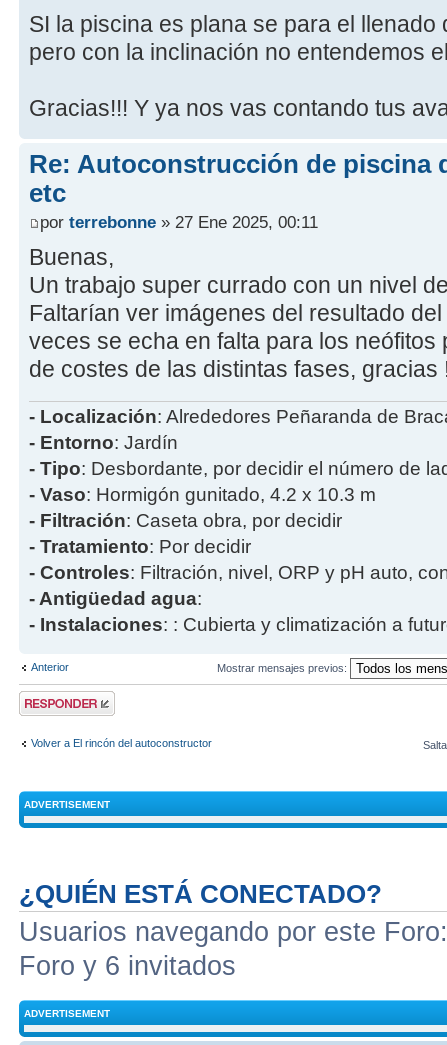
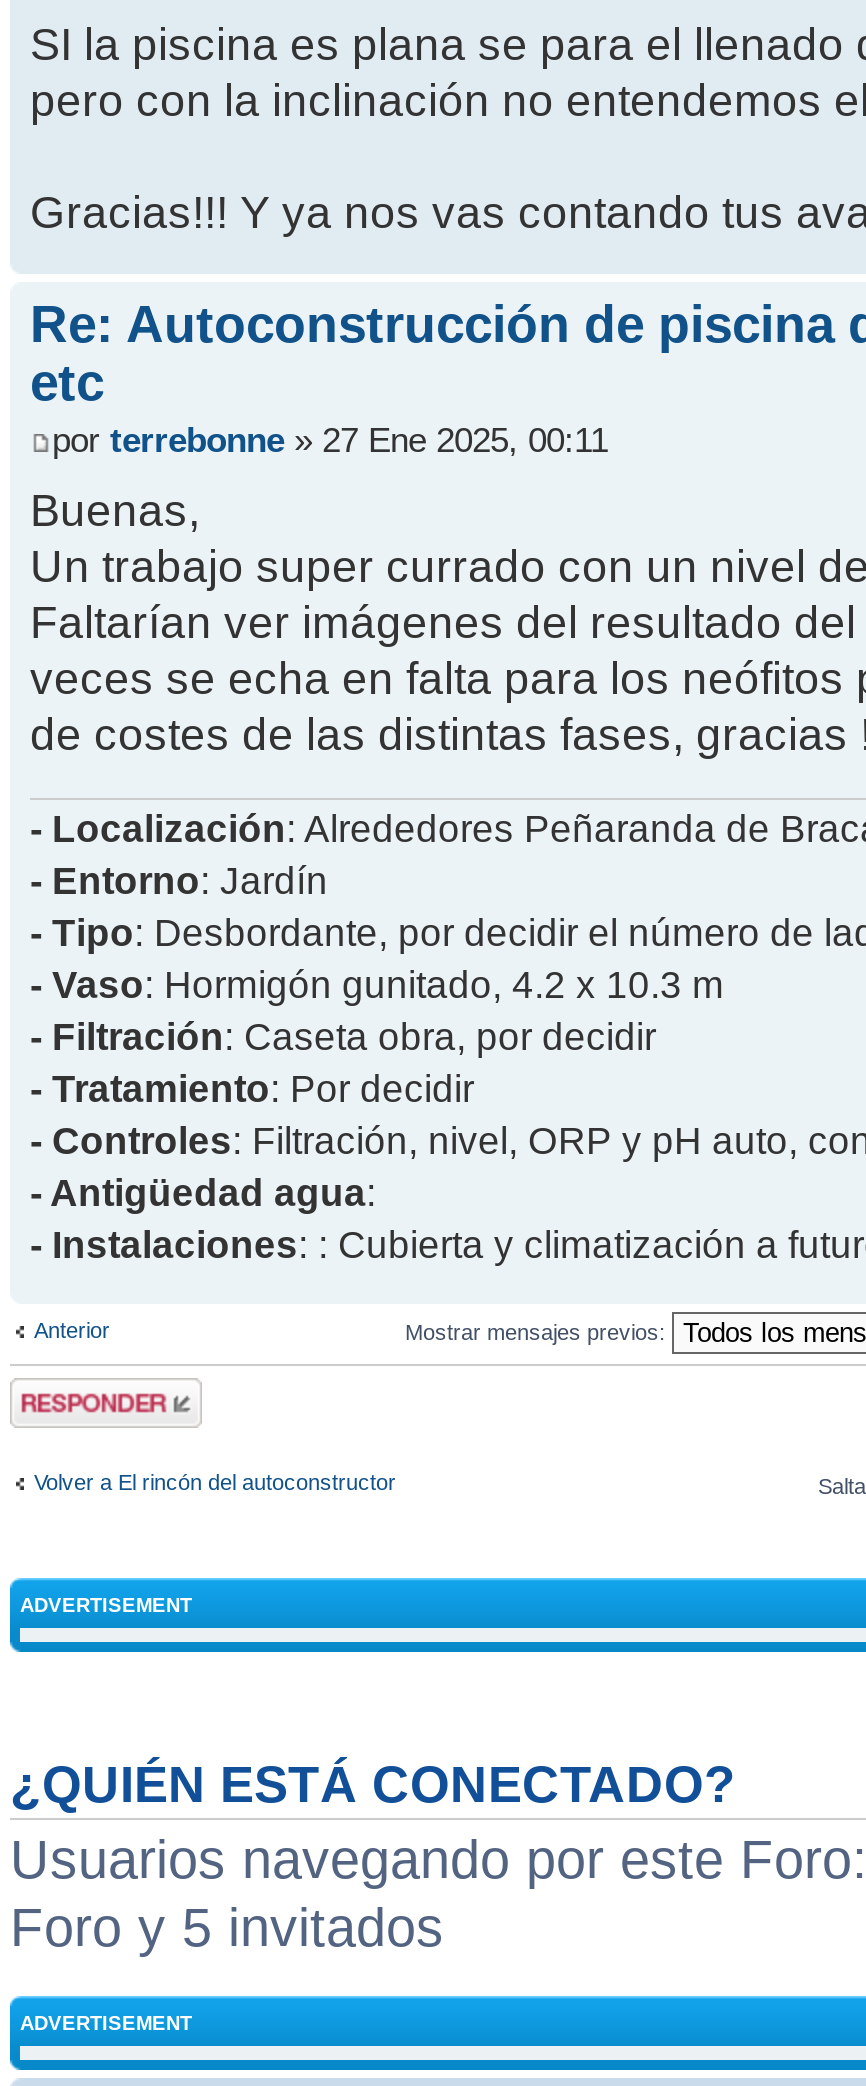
- Foro y 6 invitados
+ Foro y 5 invitados
